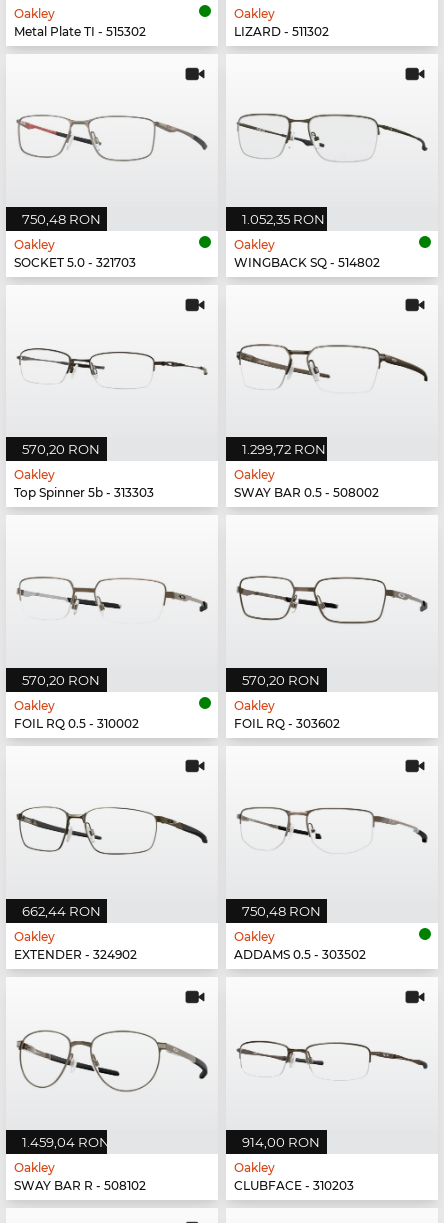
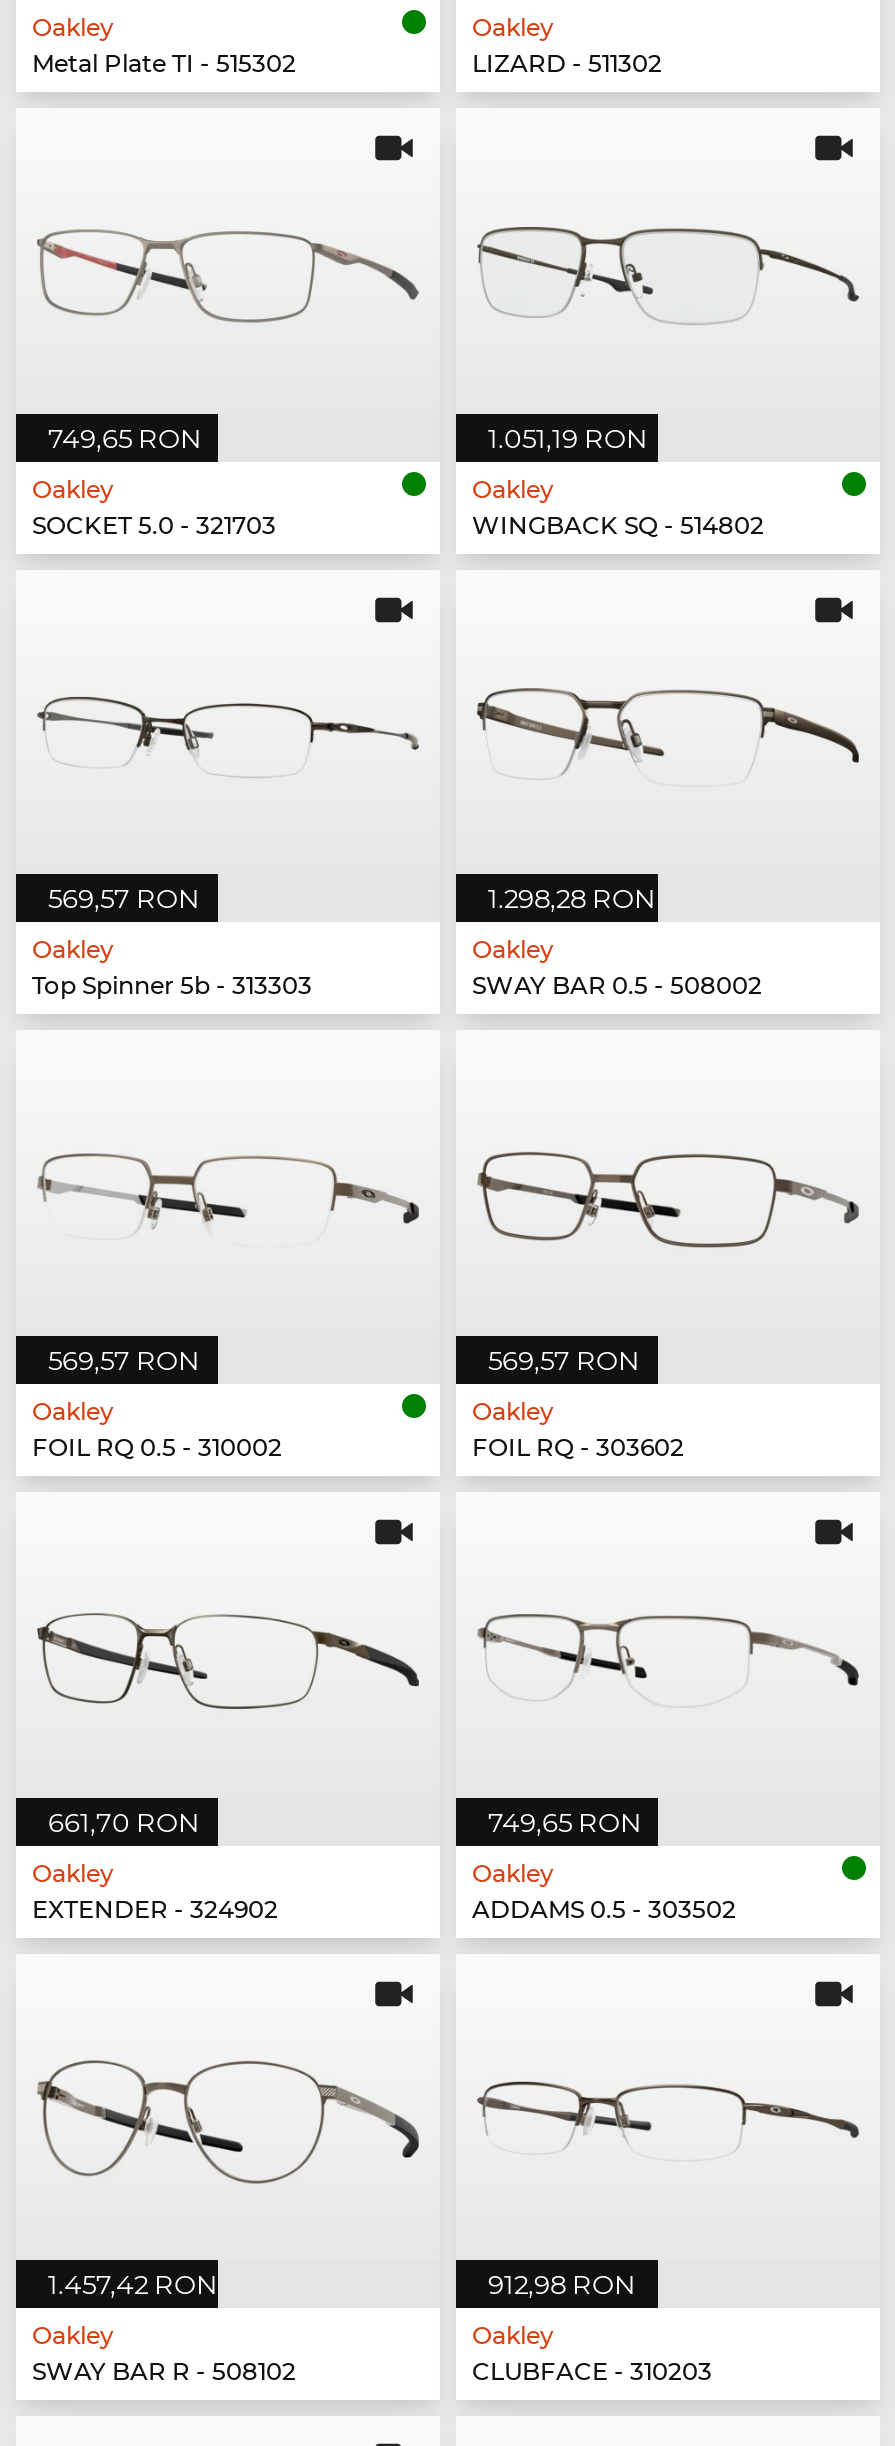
- 750,48 RON
+ 749,65 RON

- 1.052,35 RON
+ 1.051,19 RON

- 570,20 RON
+ 569,57 RON

- 1.299,72 RON
+ 1.298,28 RON

- 570,20 RON
+ 569,57 RON

- 570,20 RON
+ 569,57 RON

- 662,44 RON
+ 661,70 RON

- 750,48 RON
+ 749,65 RON

- 1.459,04 RON
+ 1.457,42 RON

- 914,00 RON
+ 912,98 RON
